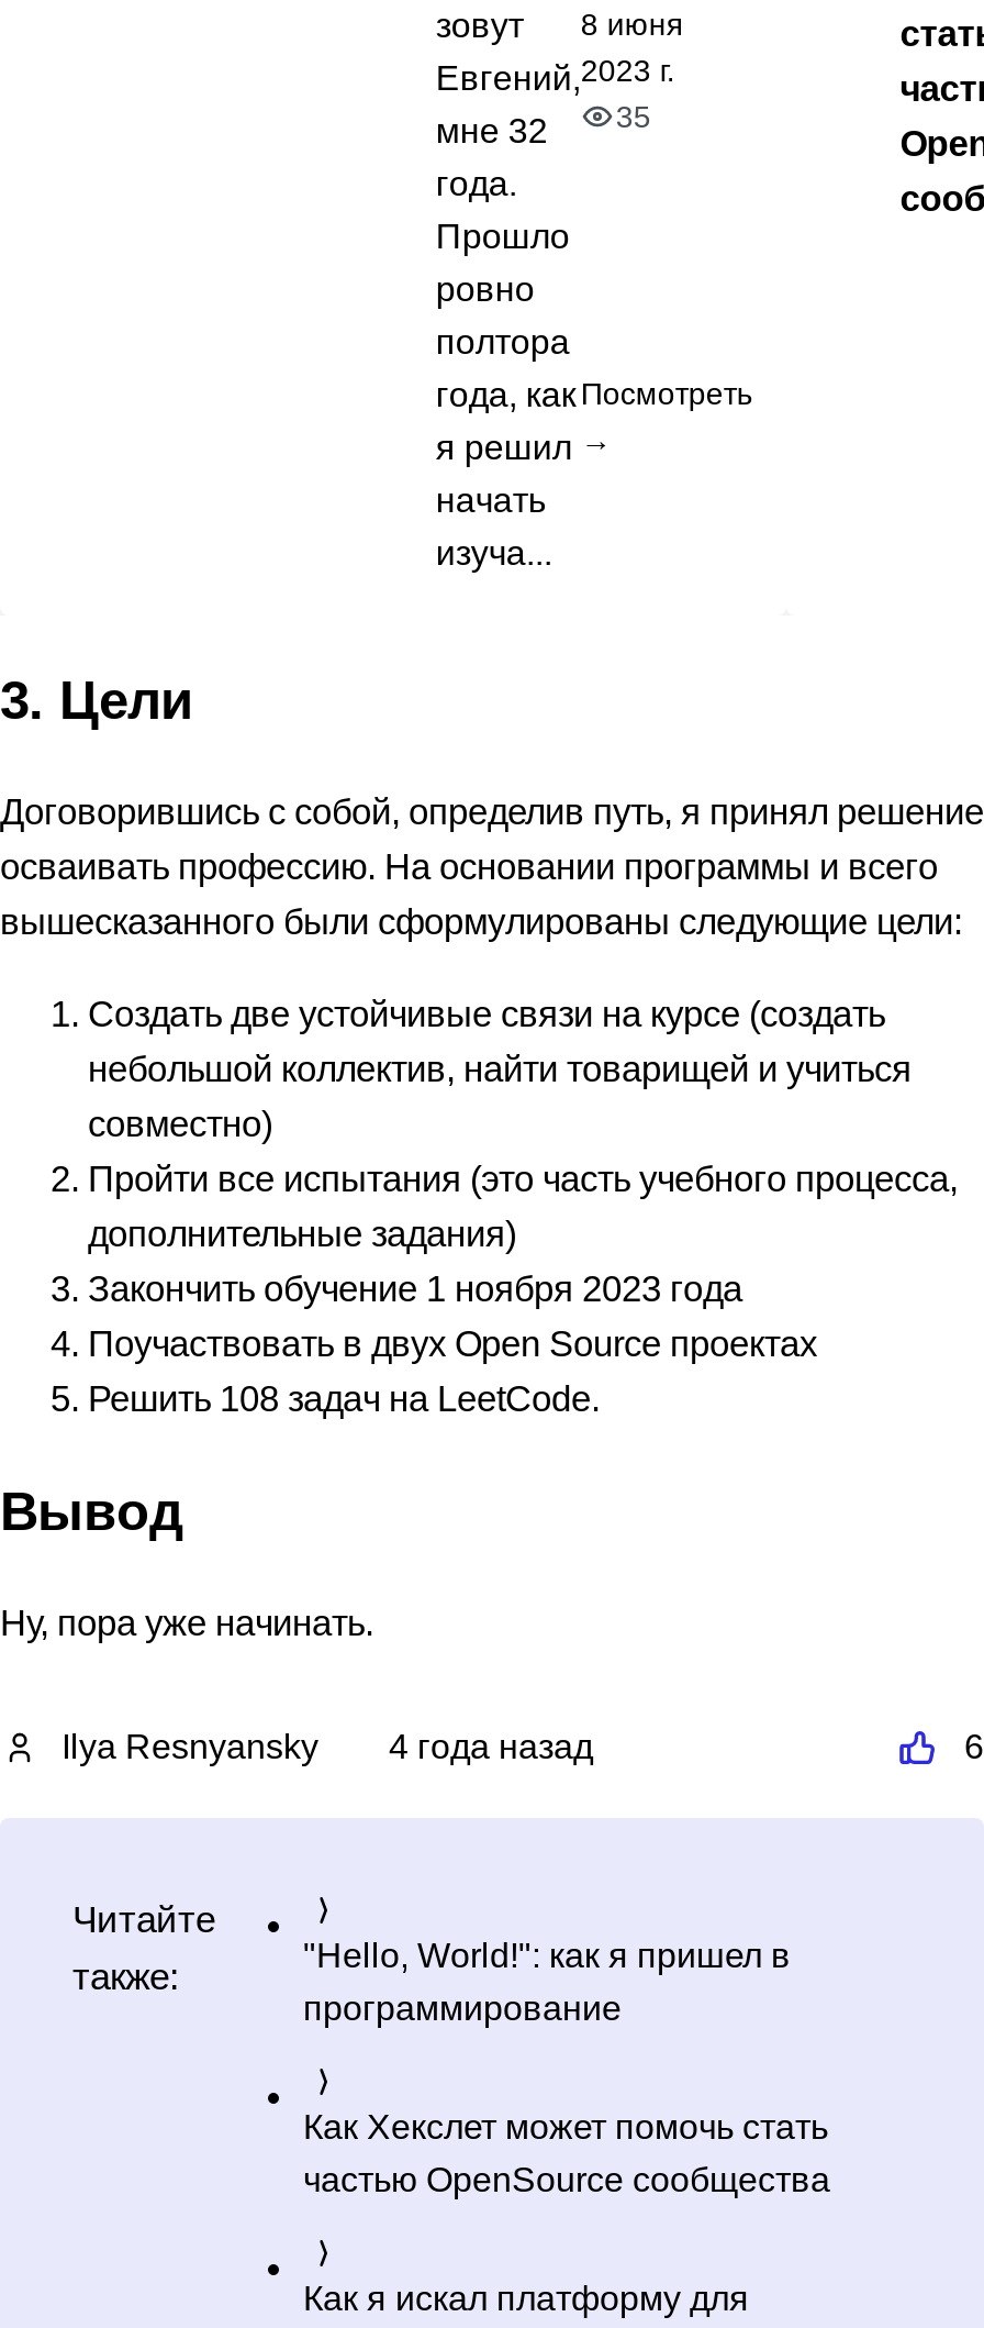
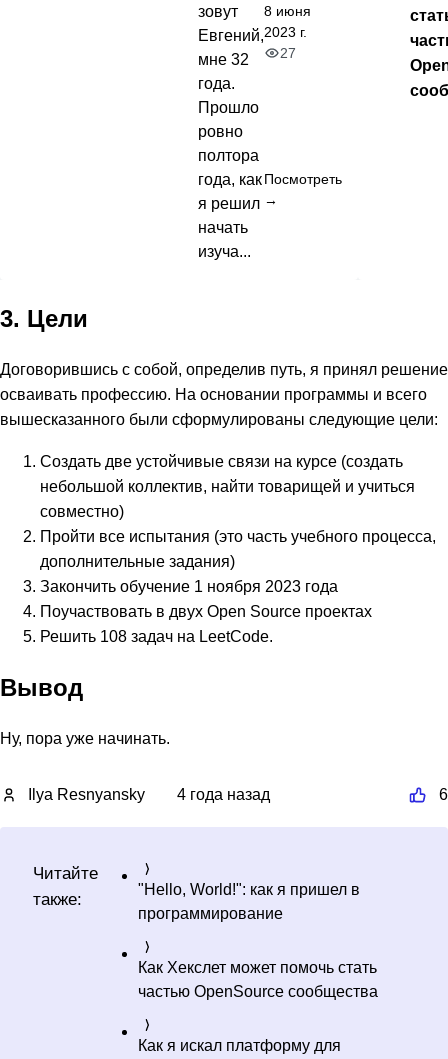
- мне 32 35
+ мне 32 27
